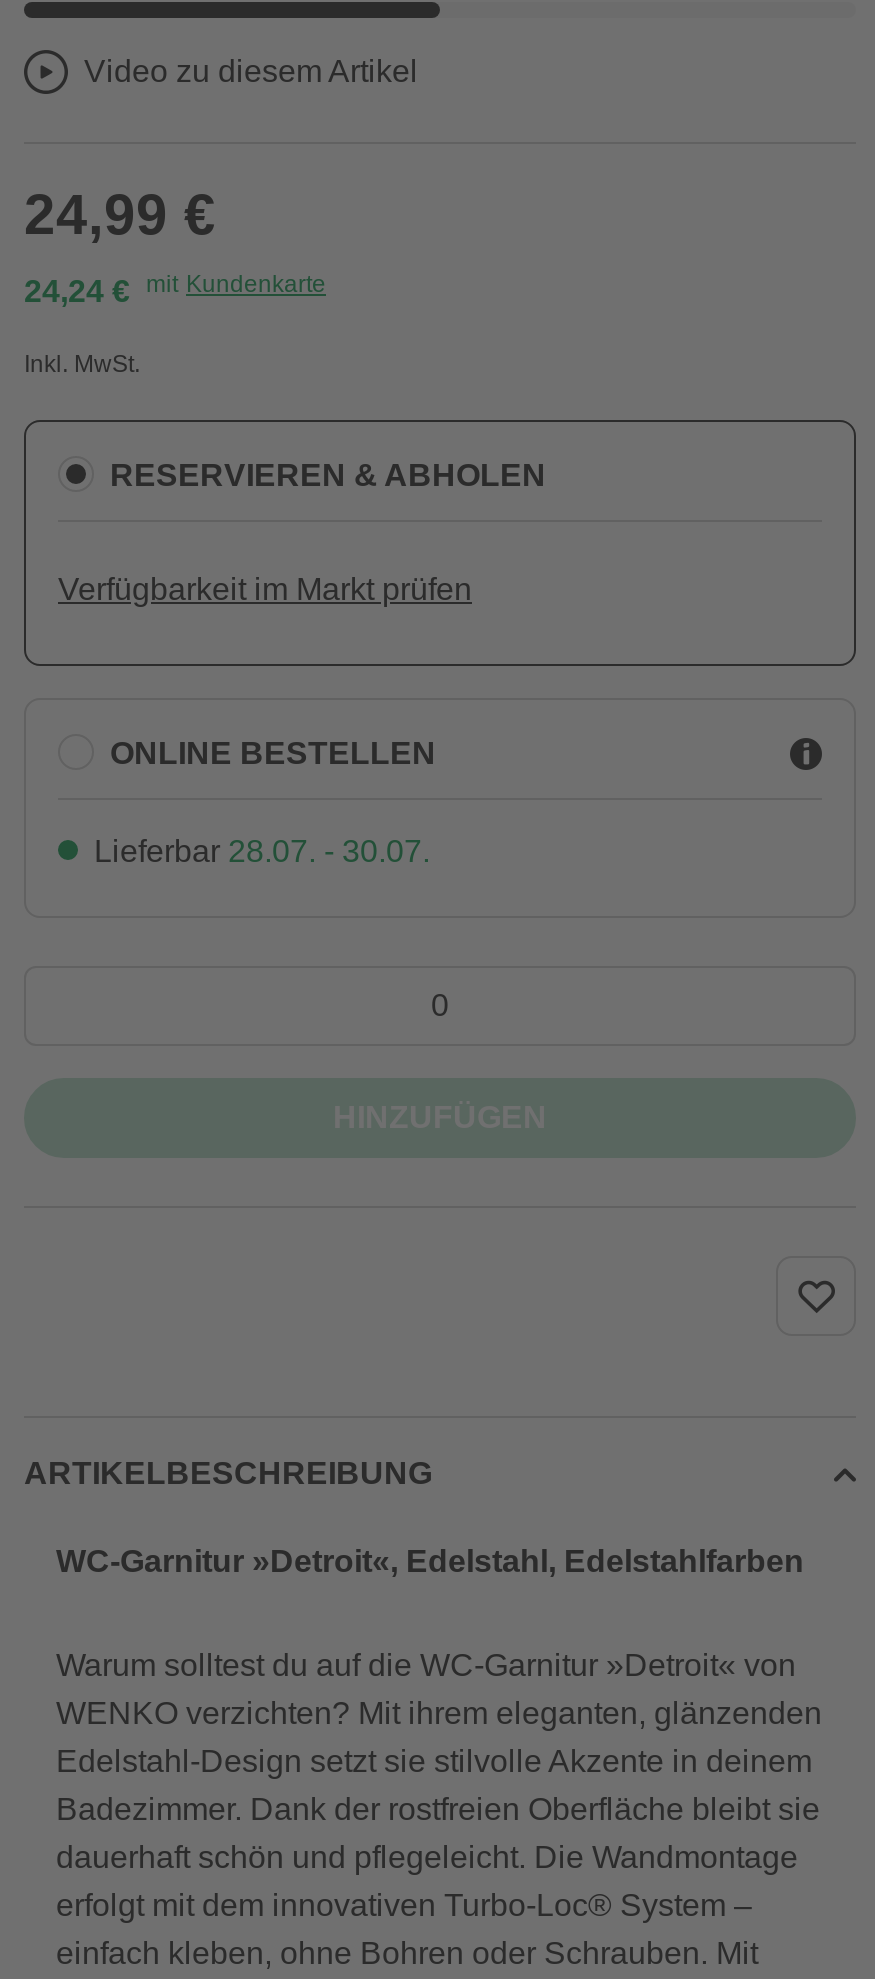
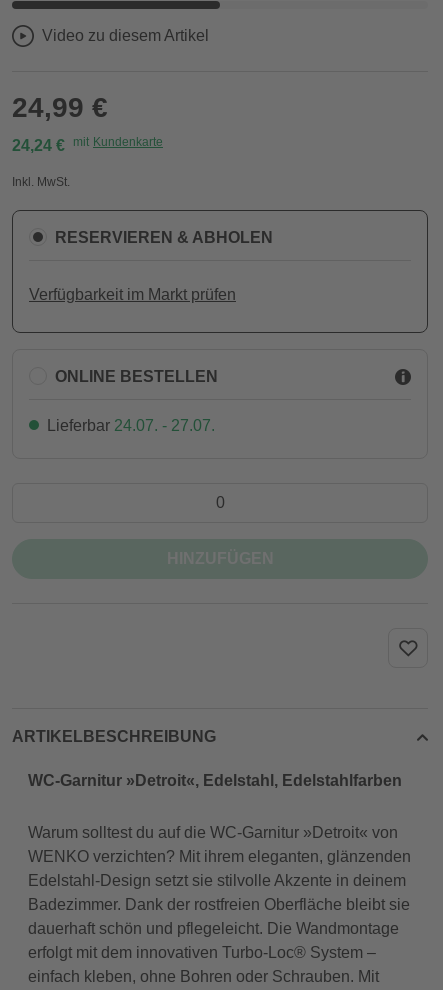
- Lieferbar 28.07. - 30.07.
+ Lieferbar 24.07. - 27.07.
